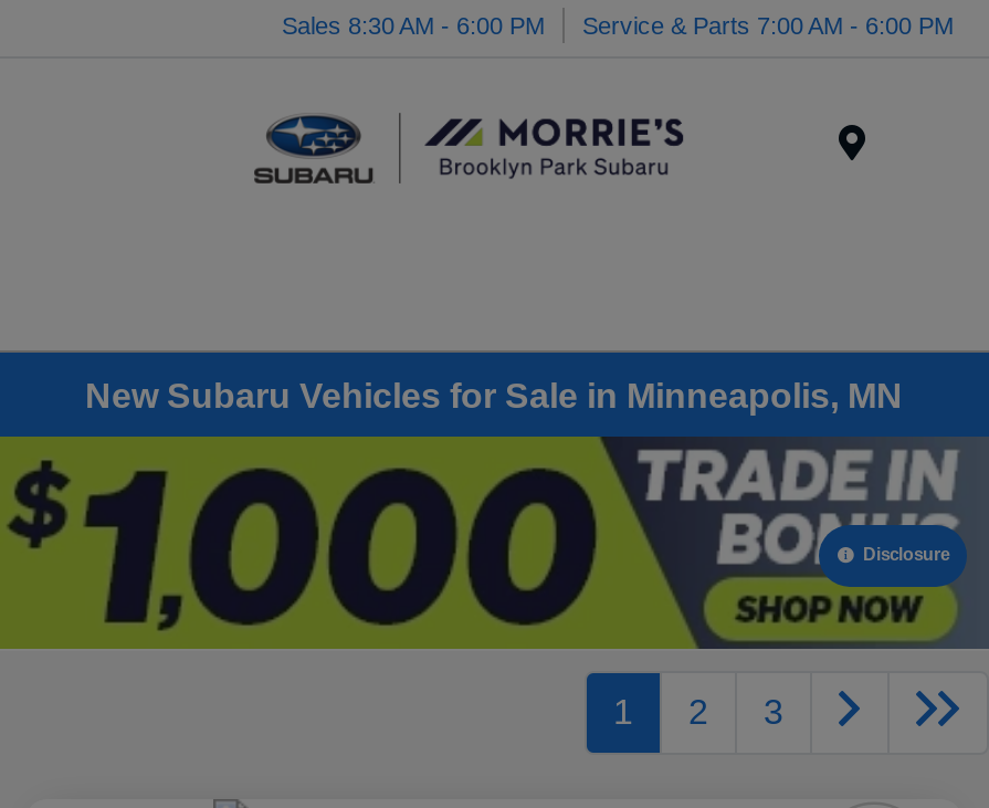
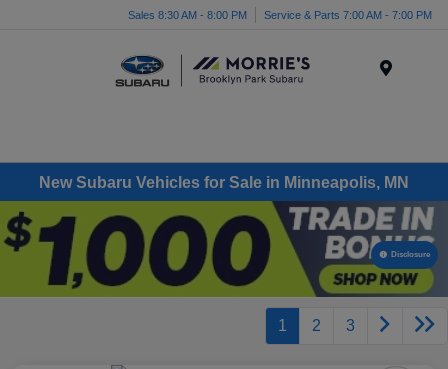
- Sales 8:30 AM - 6:00 PM
+ Sales 8:30 AM - 8:00 PM

- Service & Parts 7:00 AM - 6:00 PM
+ Service & Parts 7:00 AM - 7:00 PM
